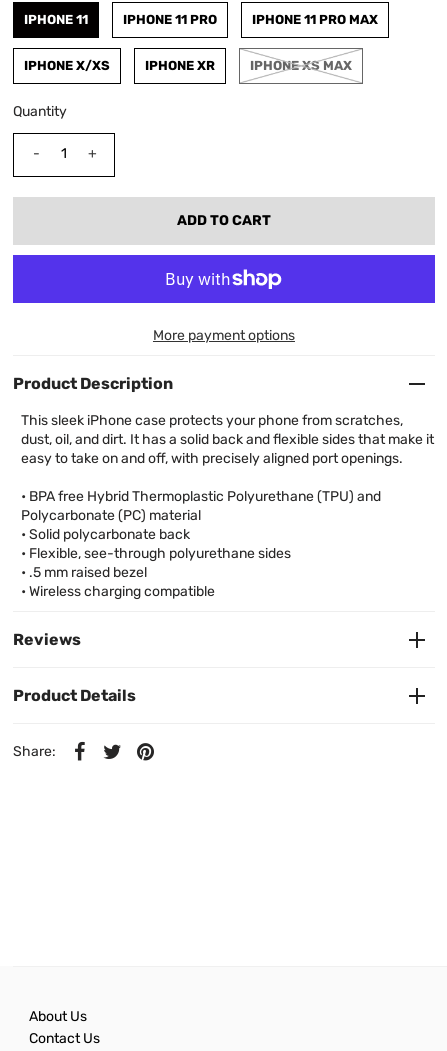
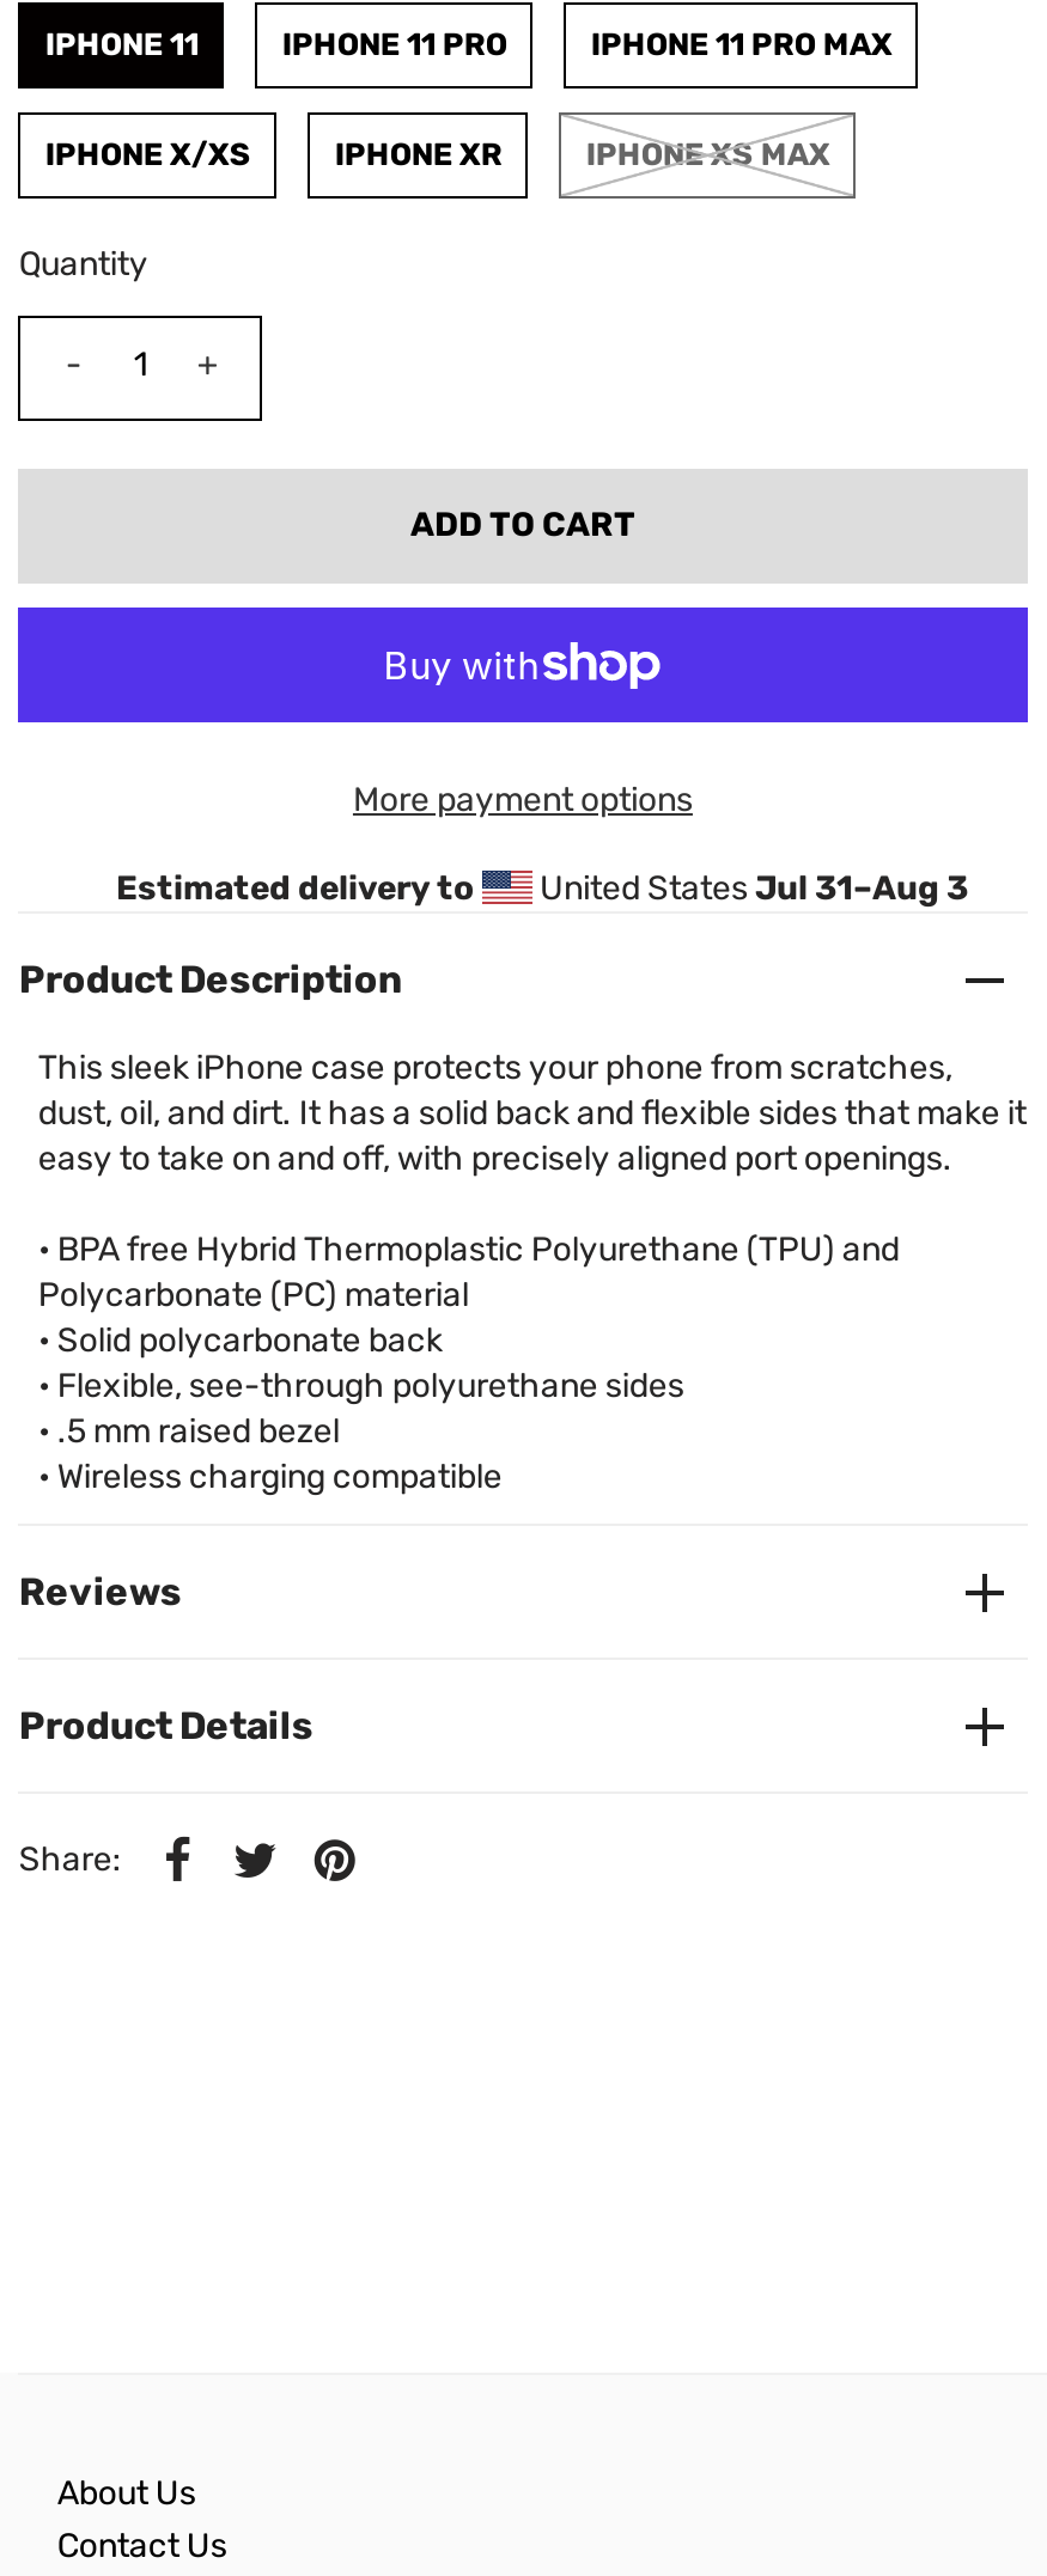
+ Estimated delivery to
+ United States Jul 31–Aug 3
